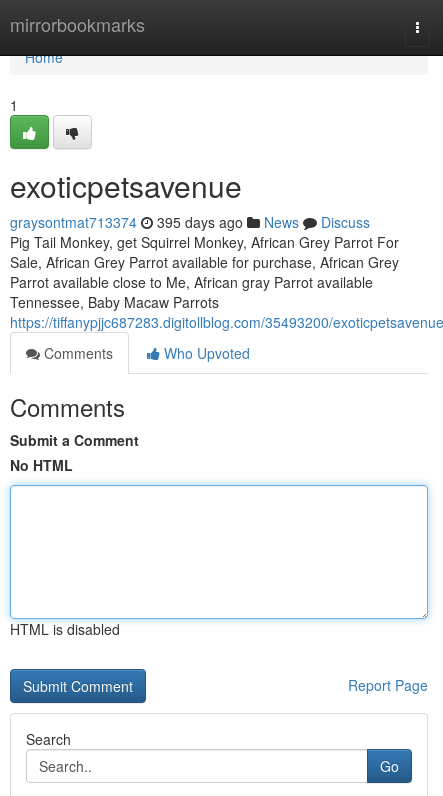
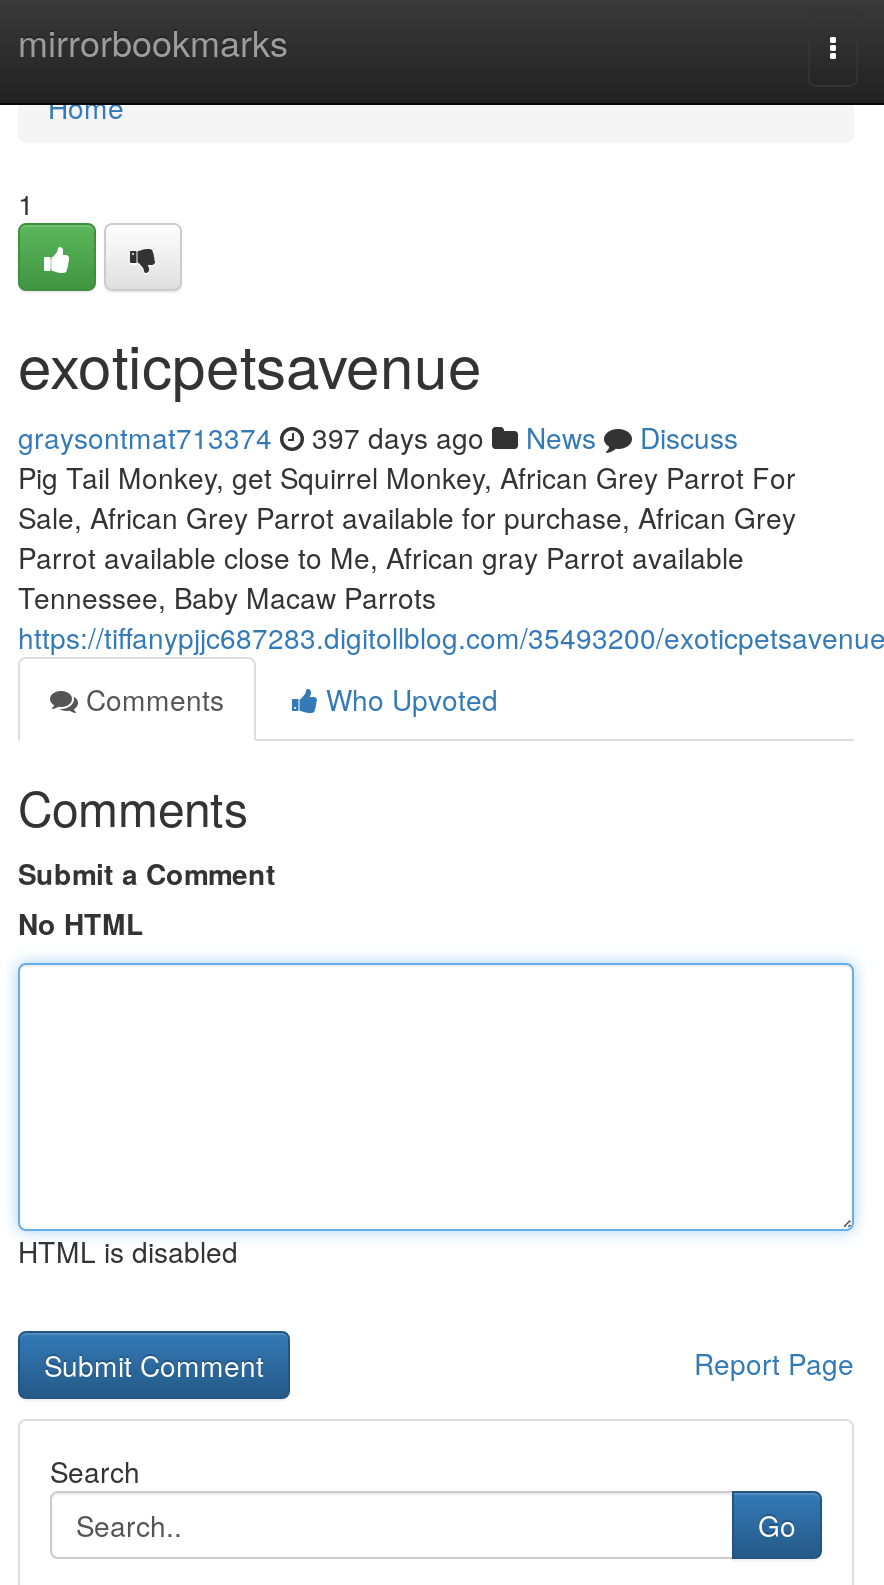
- graysontmat713374 395 days ago News Discuss
+ graysontmat713374 397 days ago News Discuss
